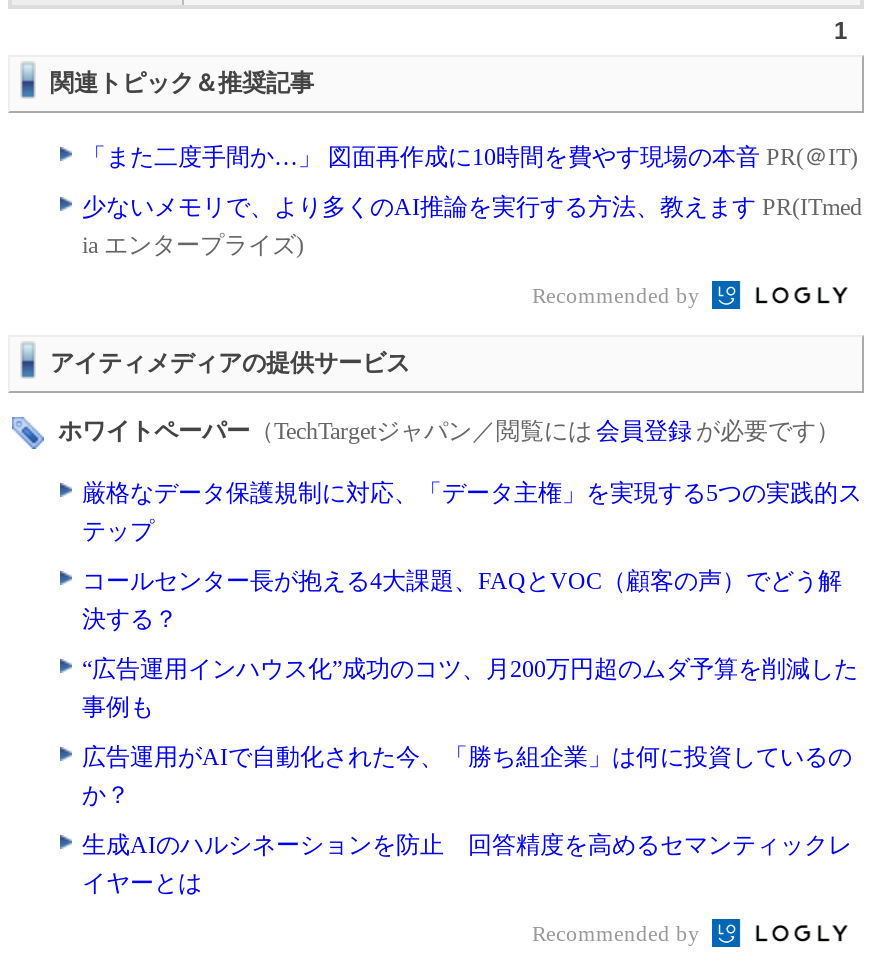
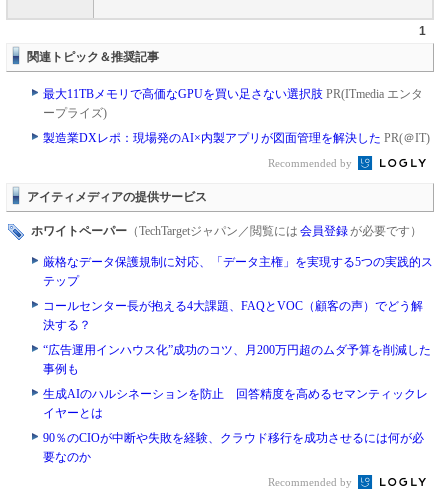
- 「また二度手間か…」 図面再作成に10時間を費やす現場の本音PR(＠IT)
+ 最大11TBメモリで高価なGPUを買い足さない選択肢PR(ITmedia エンタ
+ ープライズ)

- 少ないメモリで、より多くのAI推論を実行する方法、教えますPR(ITmed
- ia エンタープライズ)
+ 製造業DXレポ：現場発のAI×内製アプリが図面管理を解決したPR(＠IT)

- 広告運用がAIで自動化された今、「勝ち組企業」は何に投資しているの
- か？

moved up: 生成AIのハルシネーションを防止 回答精度を高めるセマンティックレ | イヤーとは

+ 90％のCIOが中断や失敗を経験、クラウド移行を成功させるには何が必
+ 要なのか
